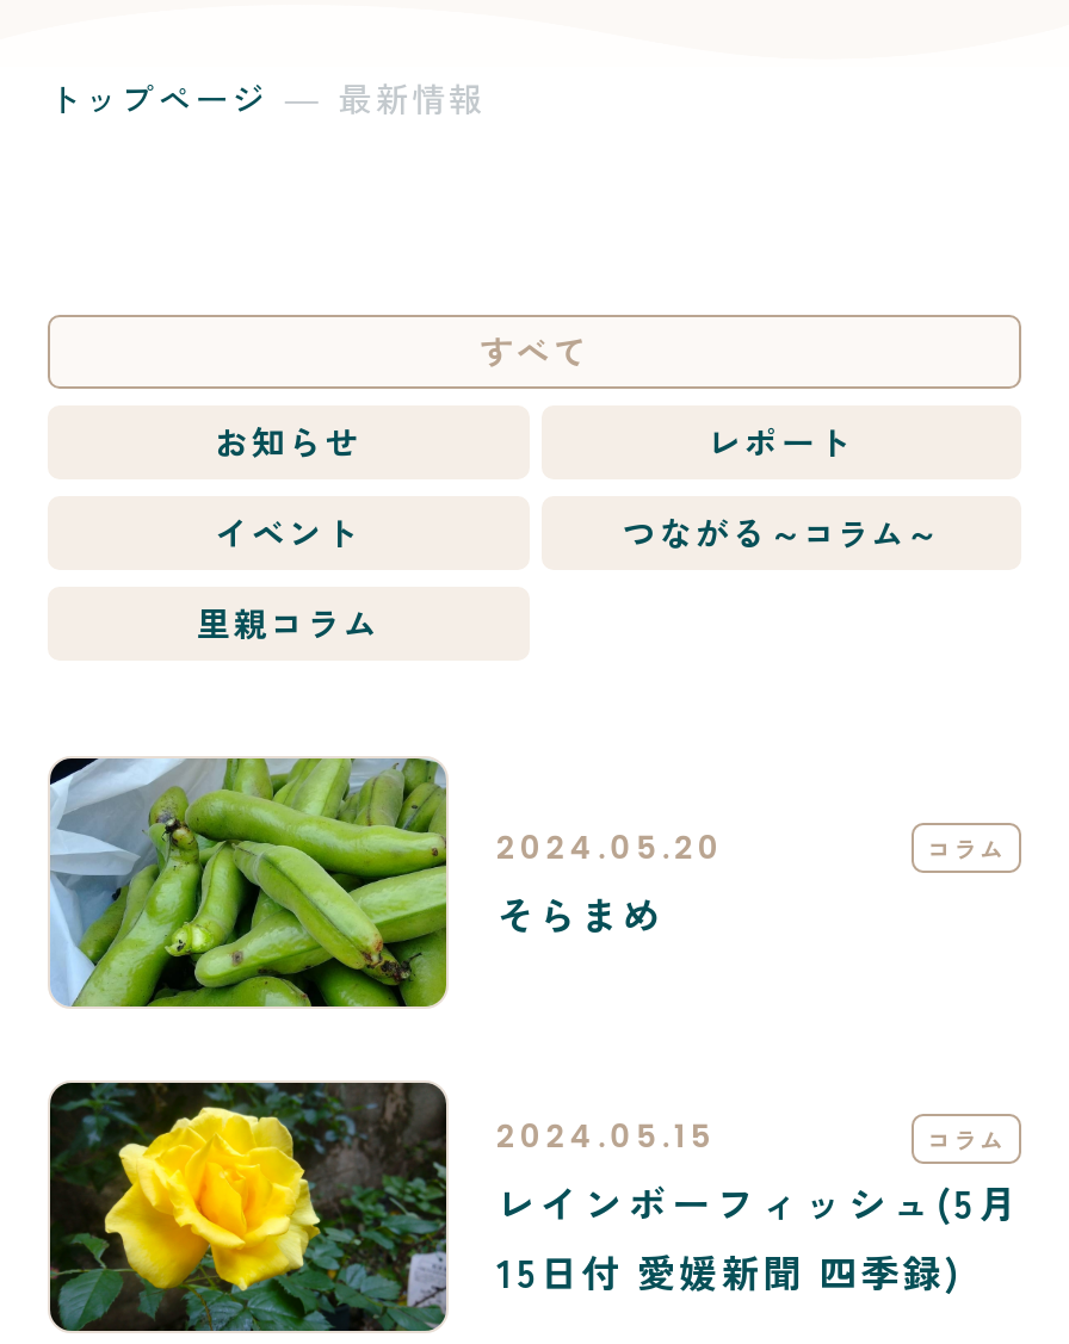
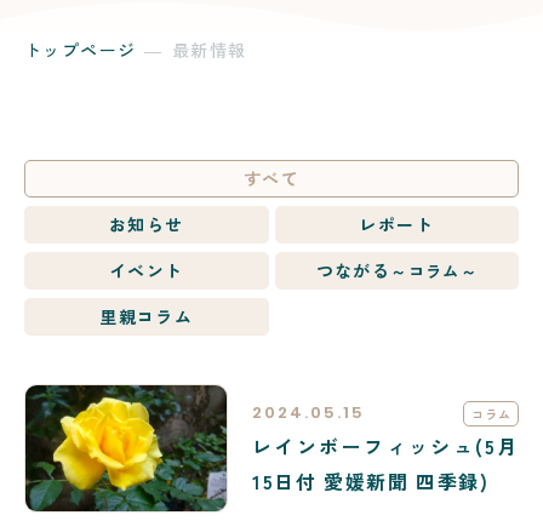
- [image]
- 2024.05.20
- コラム
- そらまめ
